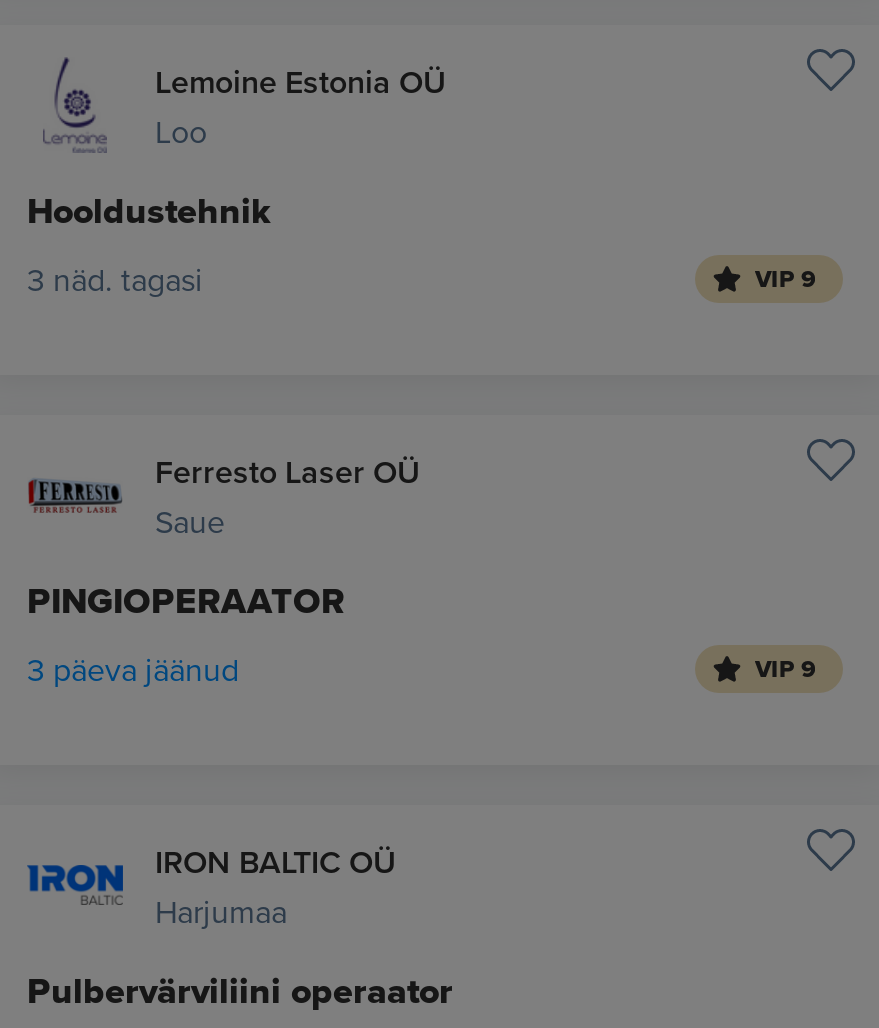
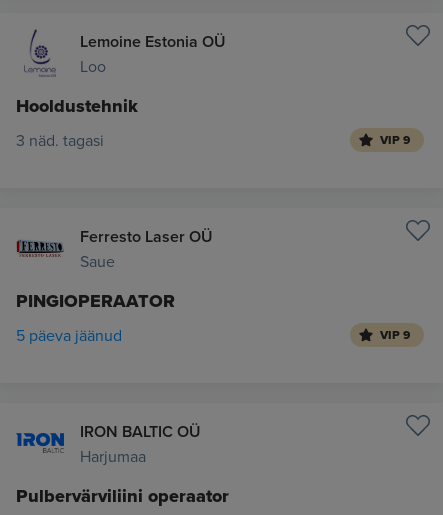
- 3 päeva jäänud
+ 5 päeva jäänud
